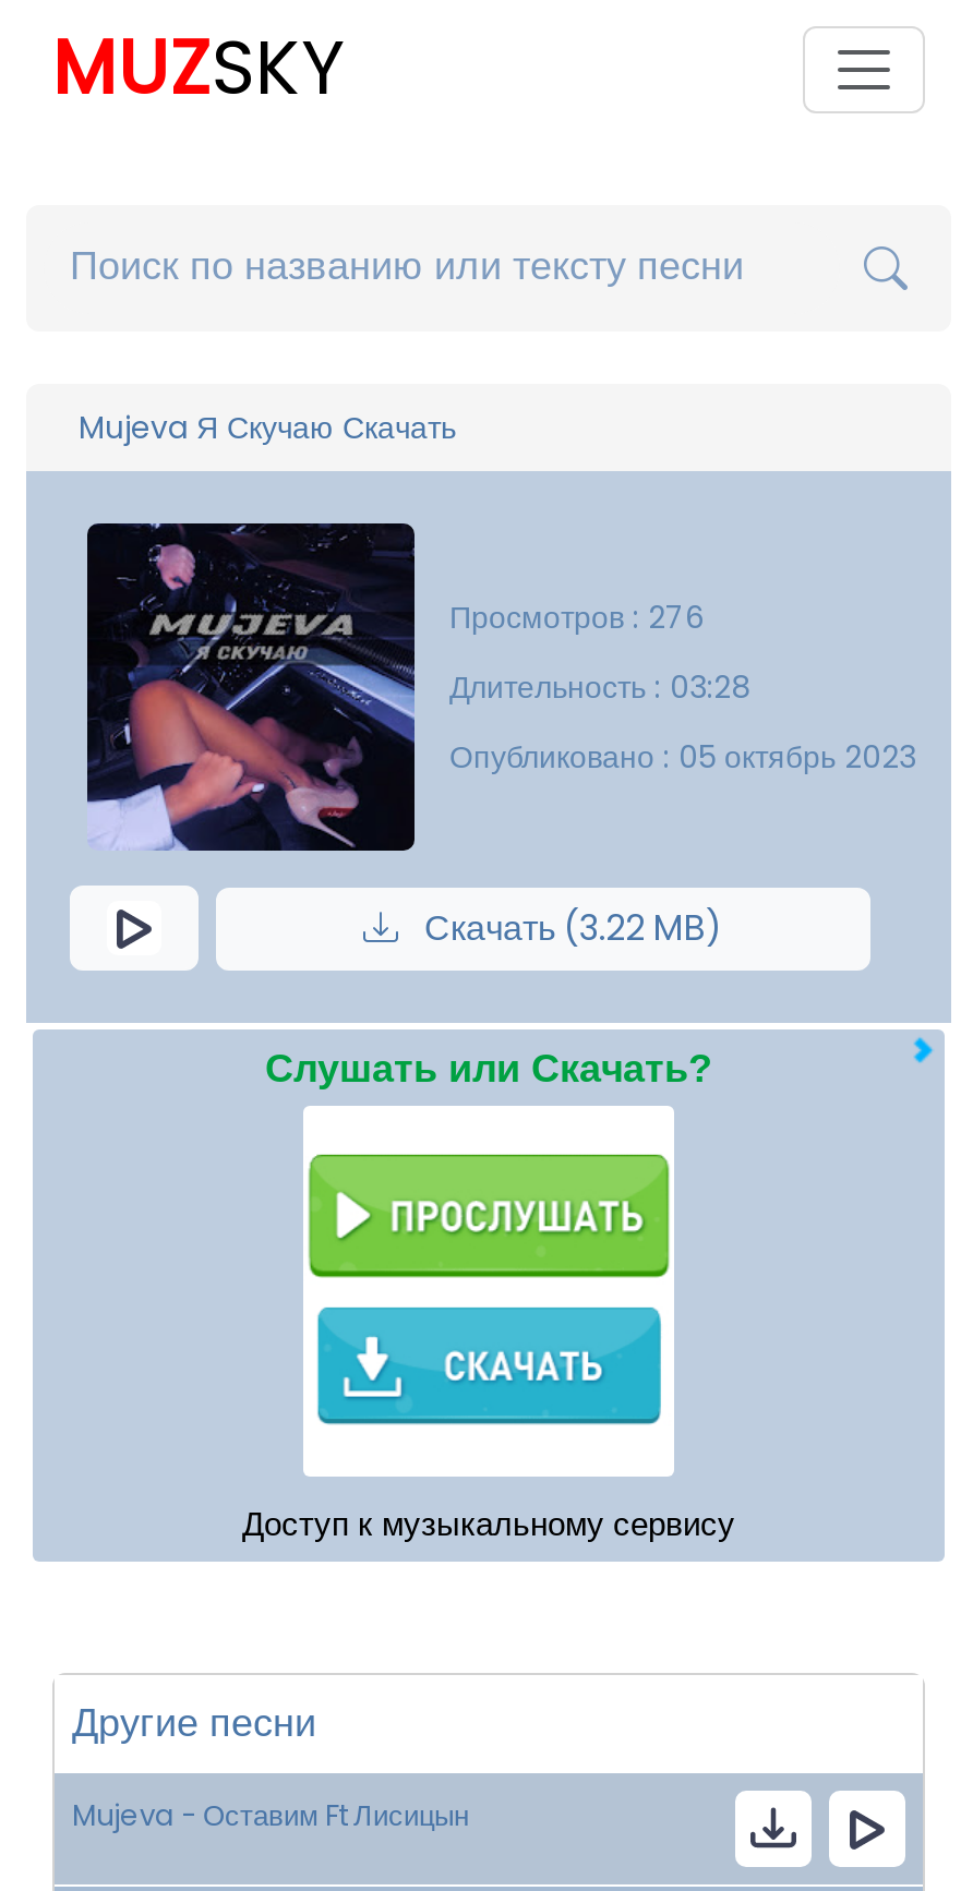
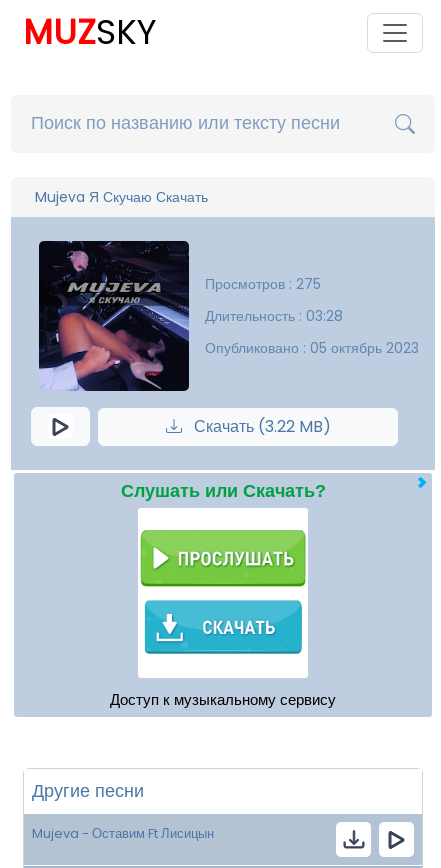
- Просмотров : 276
+ Просмотров : 275
